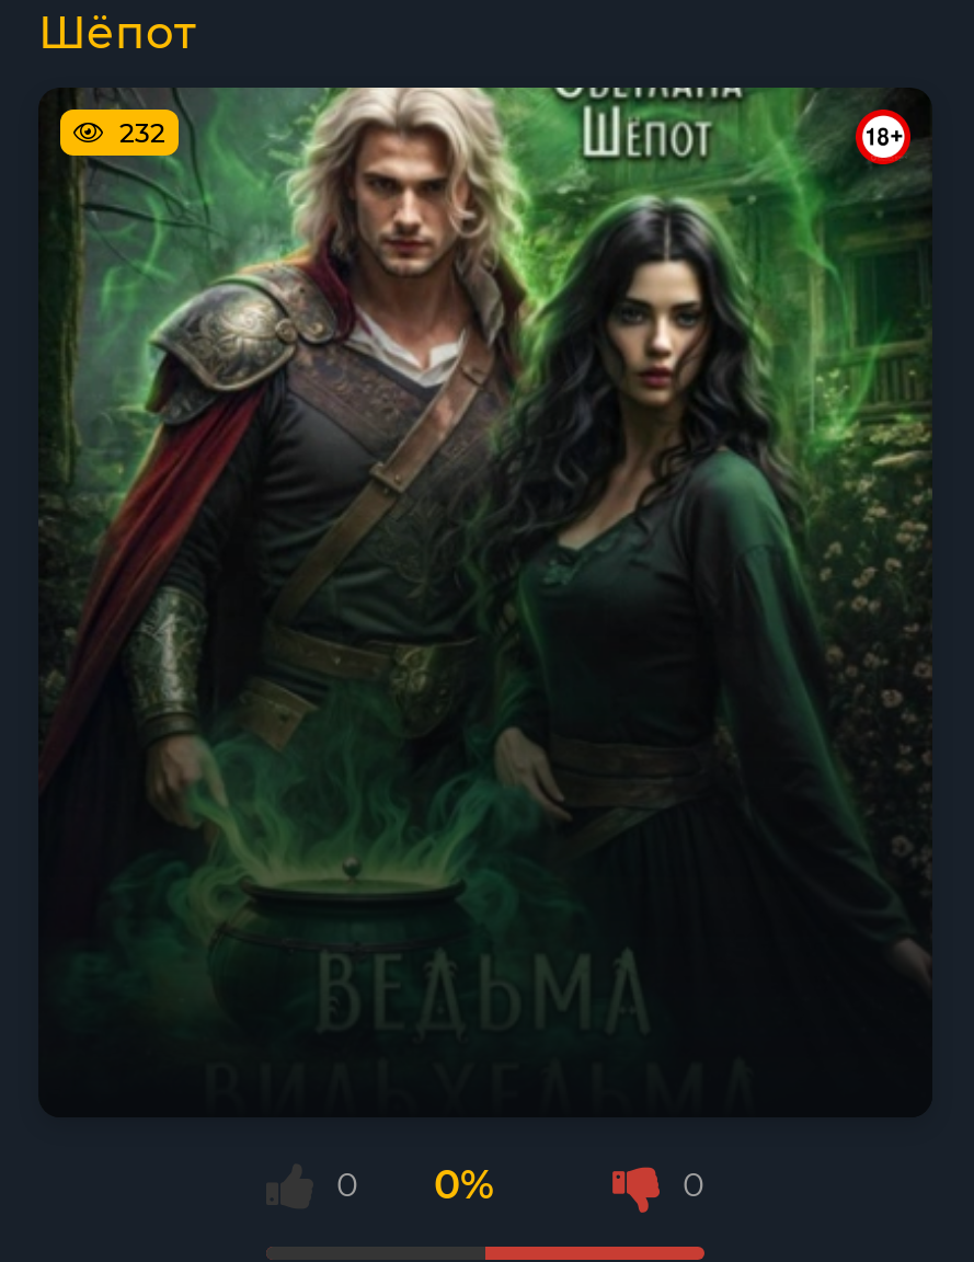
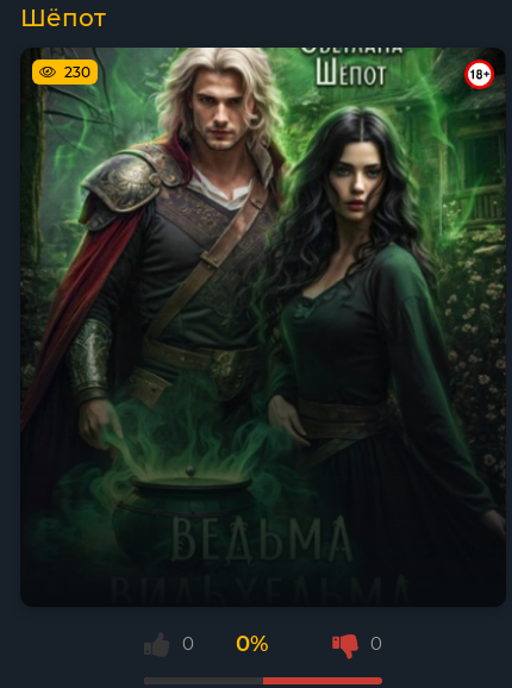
- 232
+ 230
